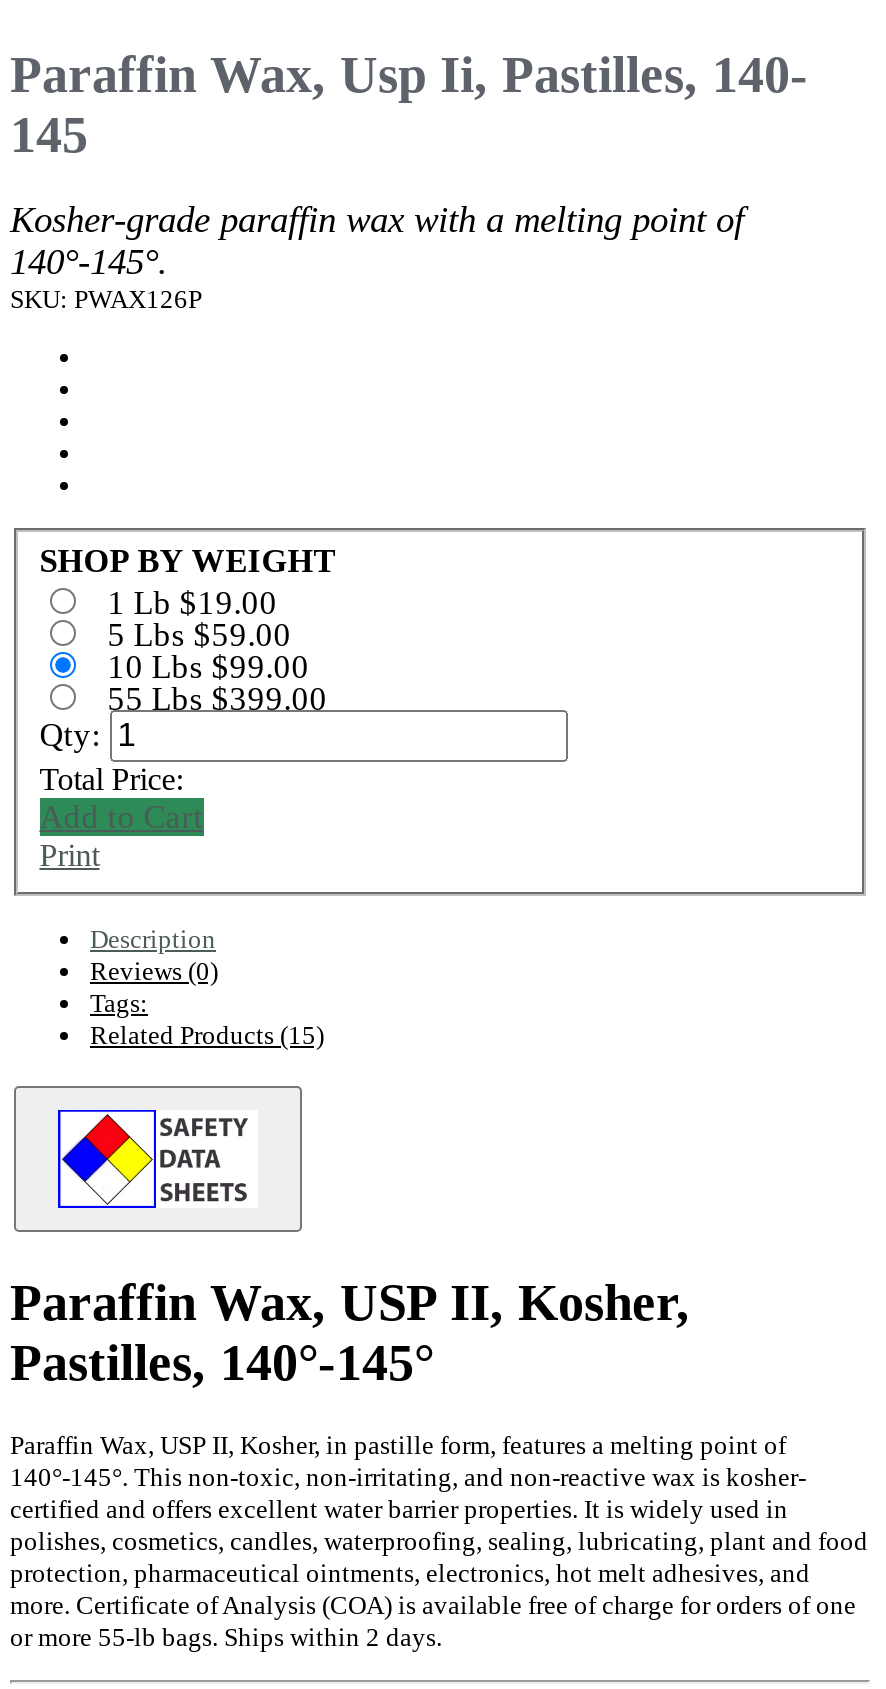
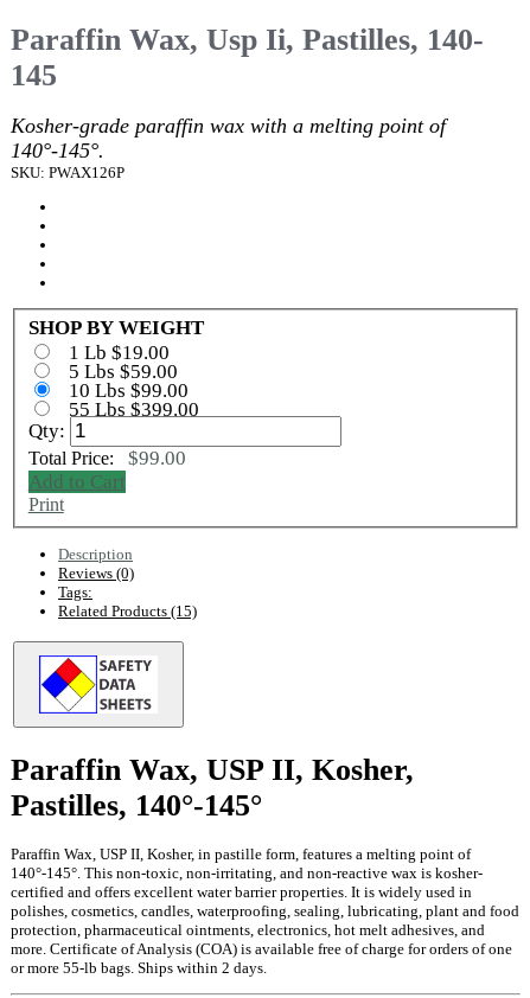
- Total Price:
+ Total Price:$99.00
